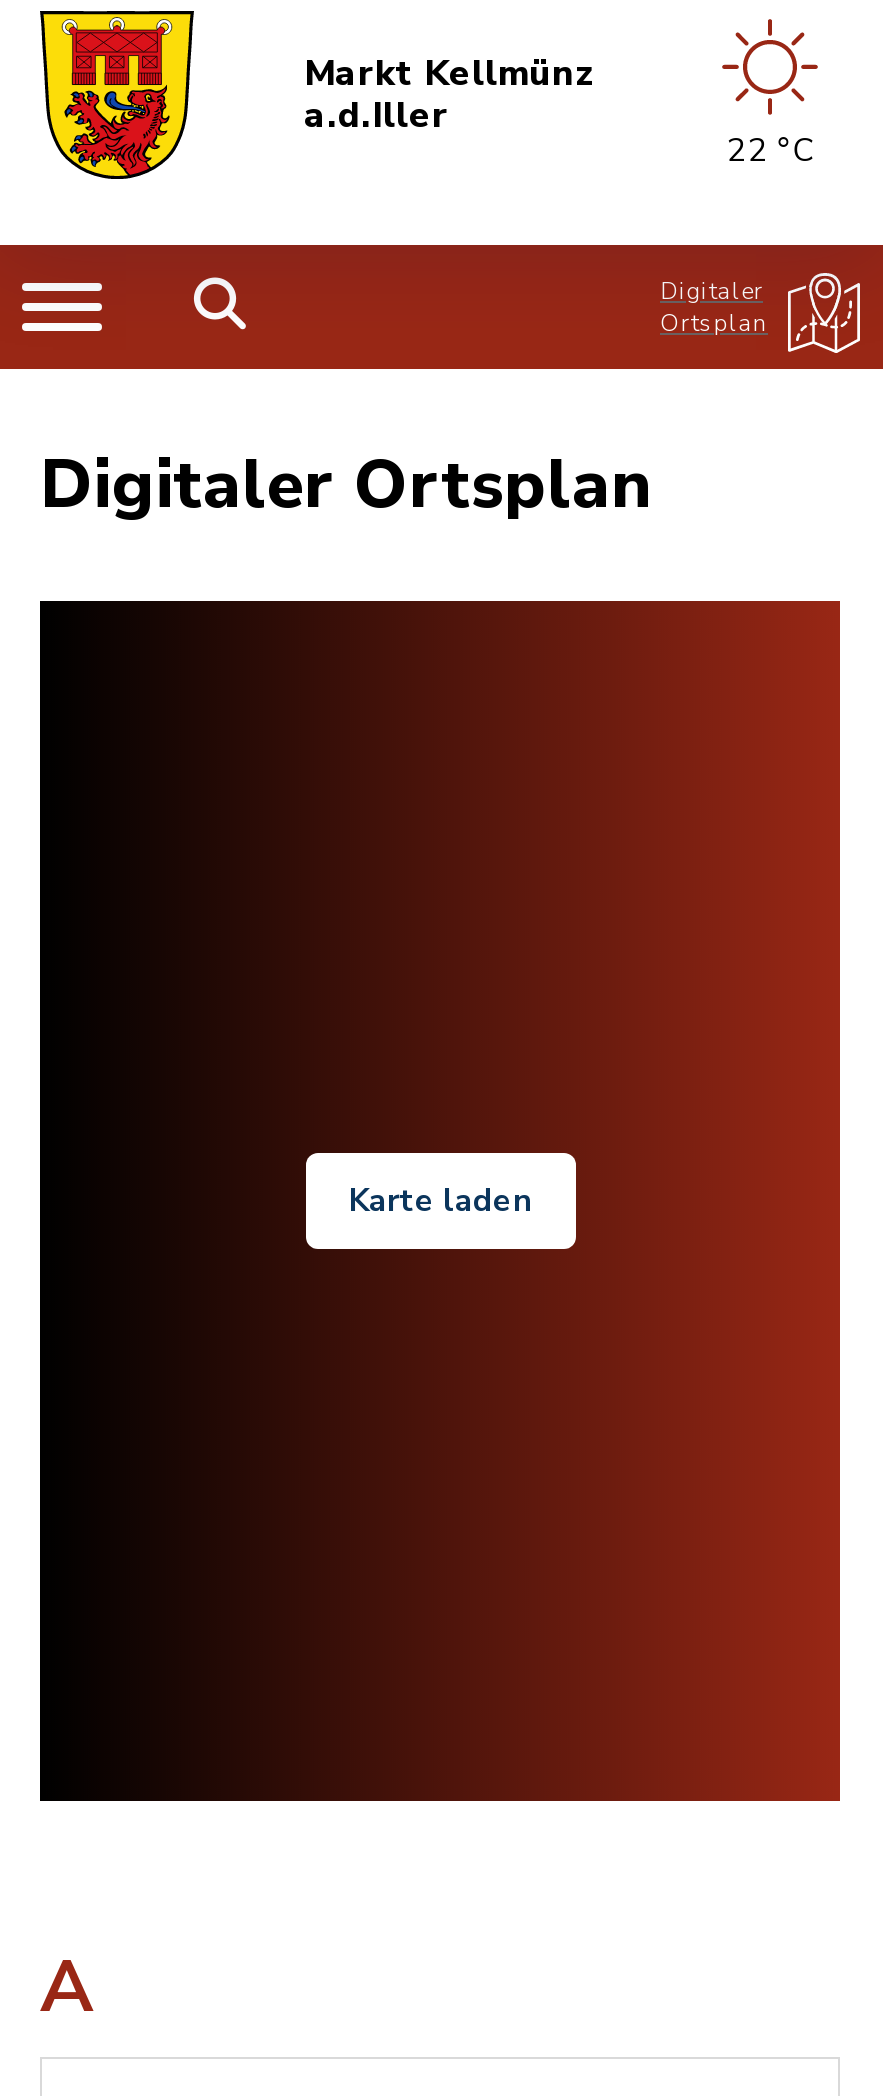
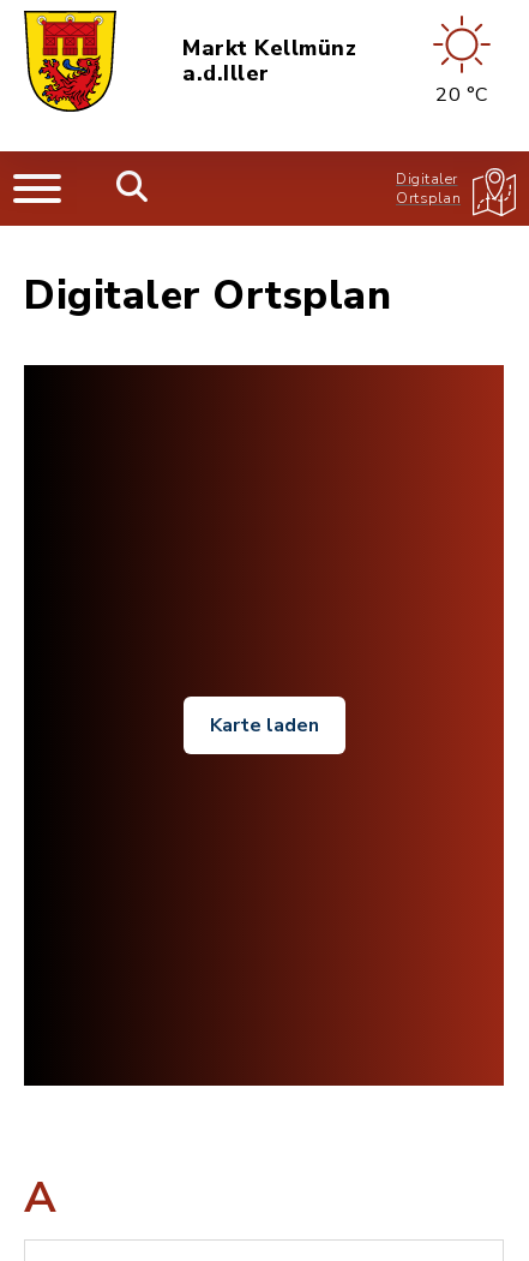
- 22 °C
+ 20 °C
